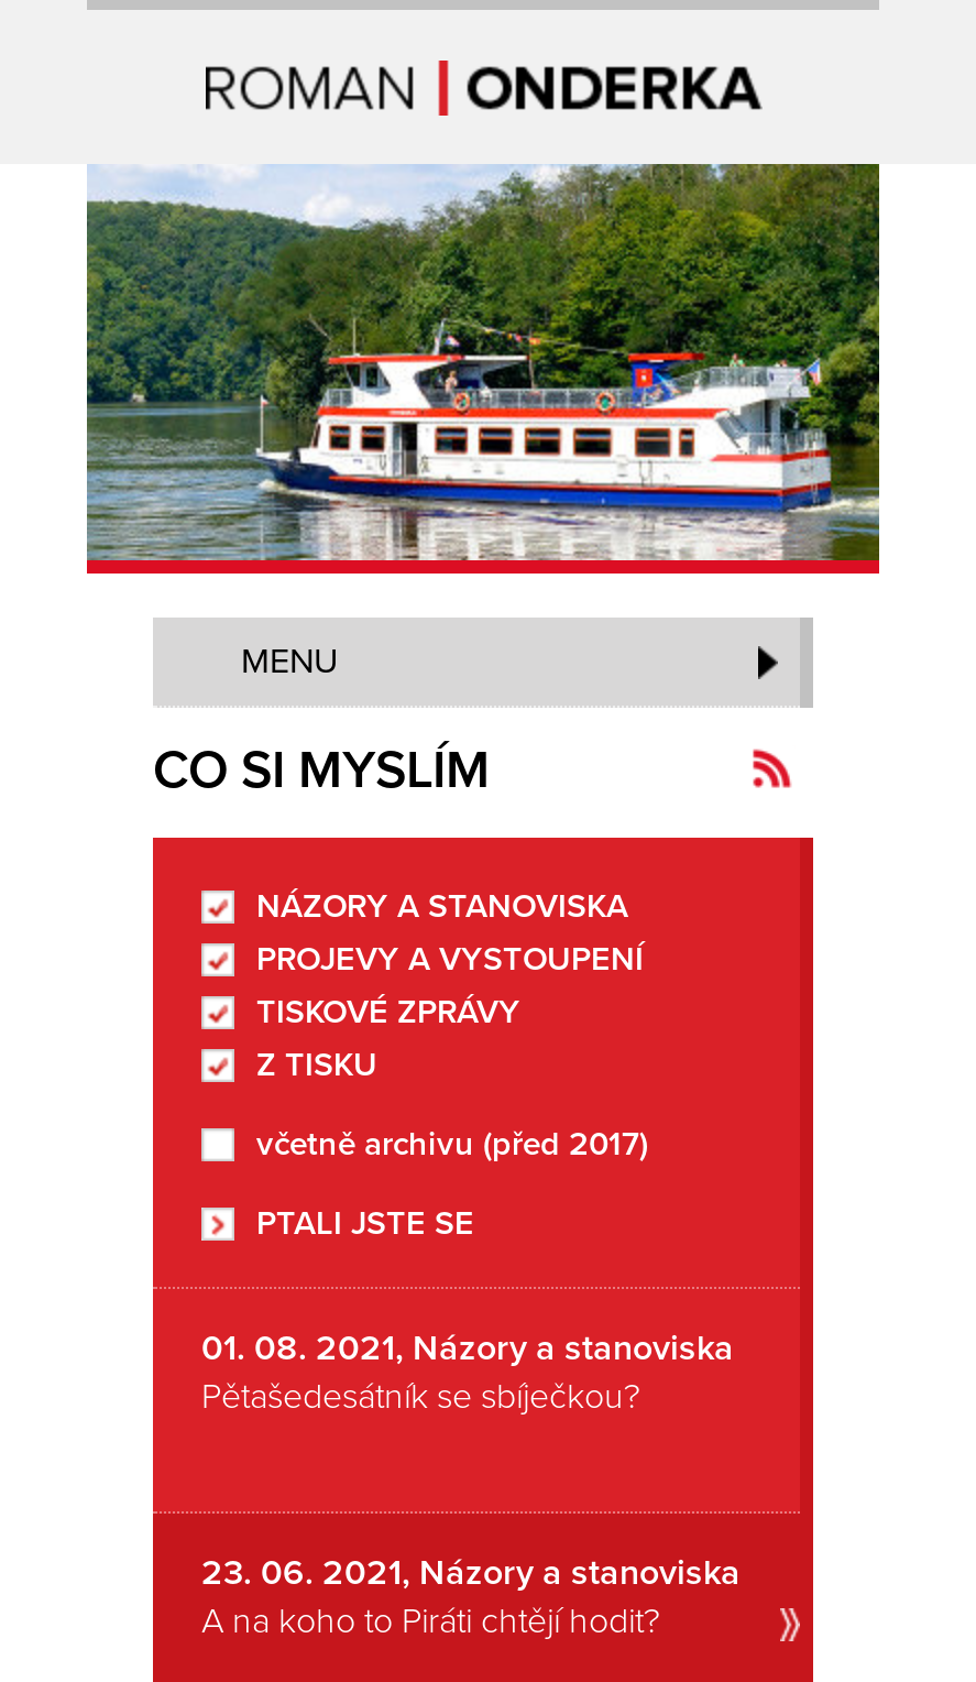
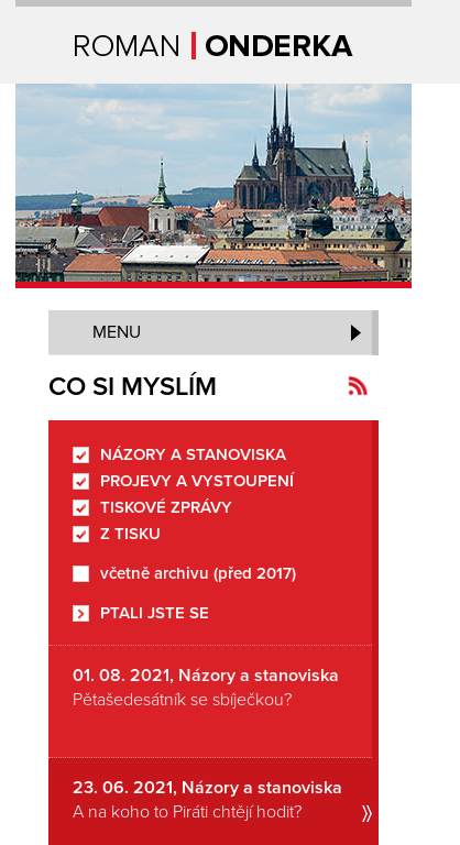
- [image]
+ [image]
